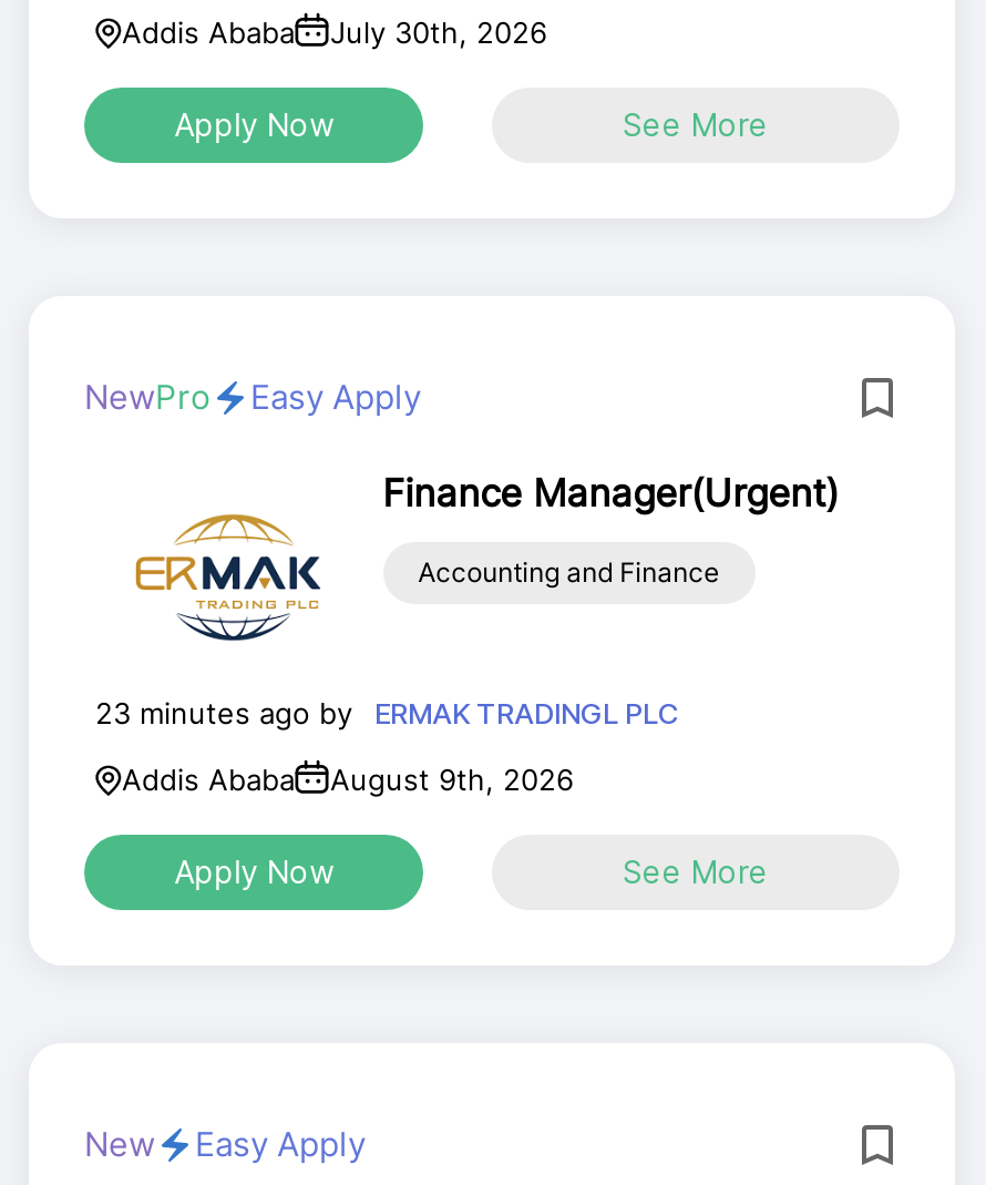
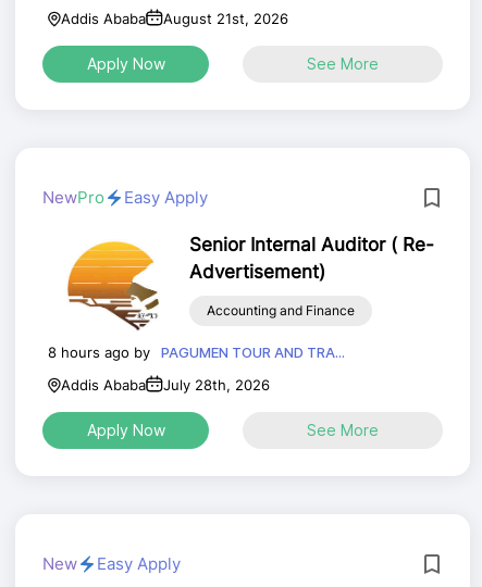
- Addis Ababa July 30th, 2026
+ Addis Ababa August 21st, 2026

- [image]
- Finance Manager(Urgent)
+ [image]
+ Senior Internal Auditor ( Re-
+ Advertisement)

moved down: Accounting and Finance

- 23 minutes ago by
- ERMAK TRADINGL PLC
+ 8 hours ago by
+ PAGUMEN TOUR AND TRA...

- Addis Ababa August 9th, 2026
+ Addis Ababa July 28th, 2026
